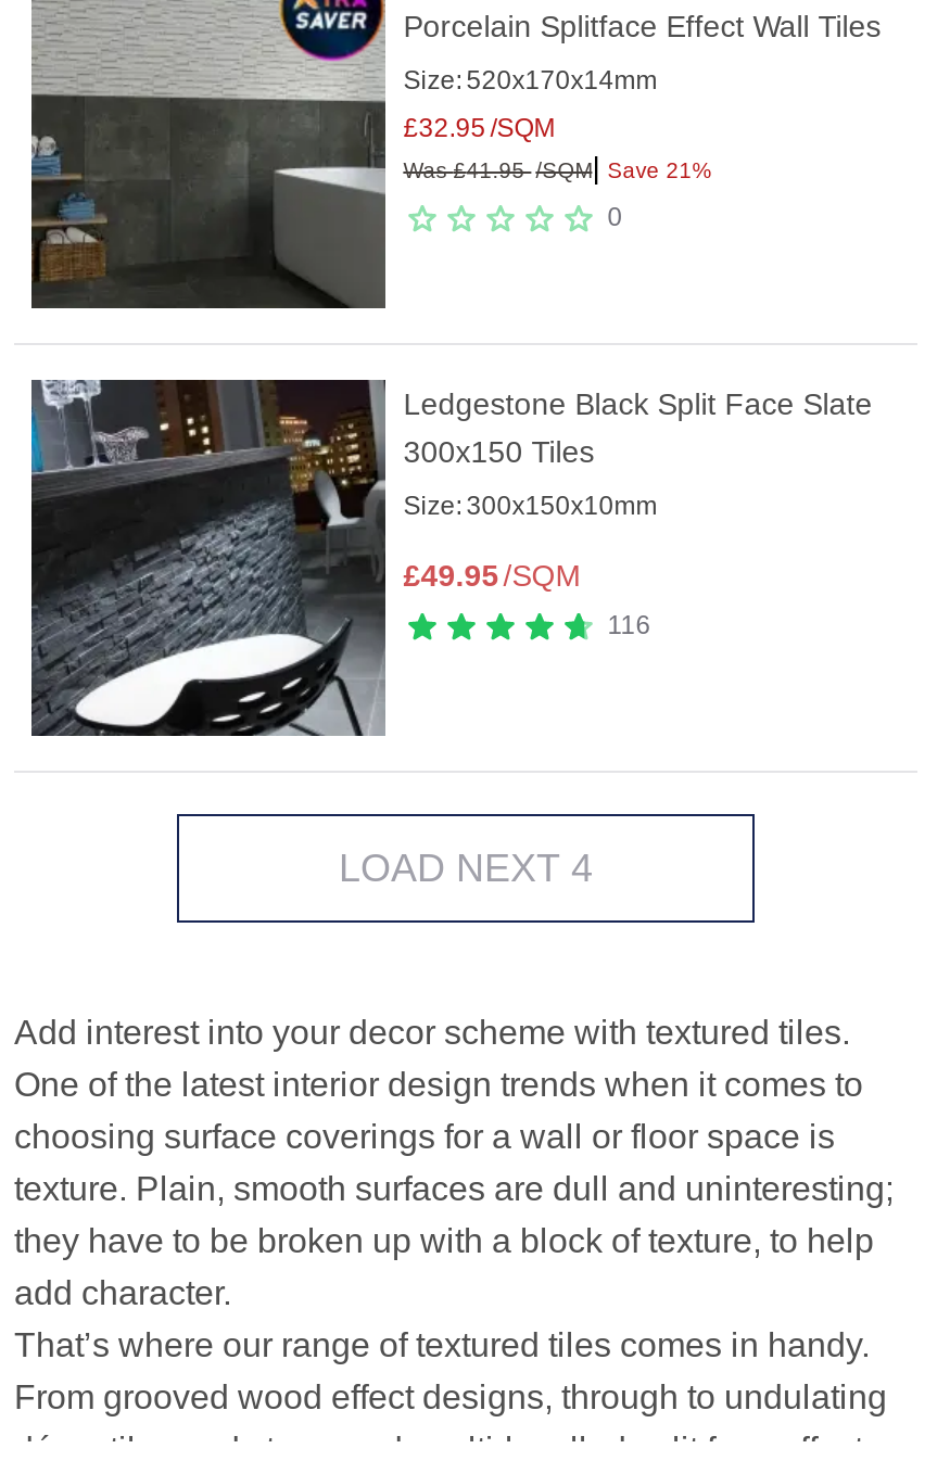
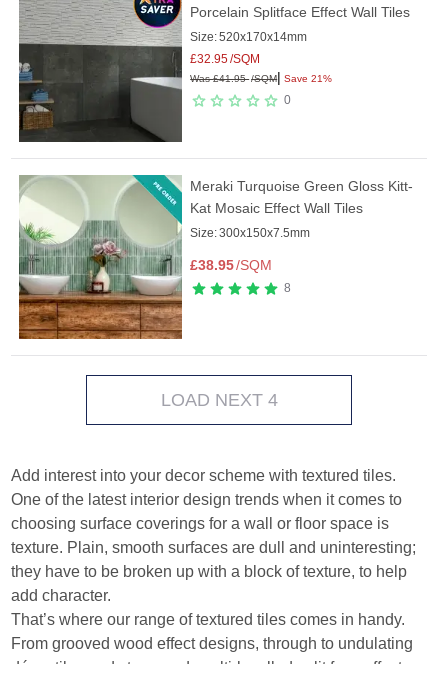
- [image]
- Ledgestone Black Split Face Slate
- 300x150 Tiles
+ [image]
+ Meraki Turquoise Green Gloss Kitt-
+ Kat Mosaic Effect Wall Tiles

- Size: 300x150x10mm
+ Size: 300x150x7.5mm

- £49.95 /SQM
+ £38.95 /SQM

- 116
+ 8
